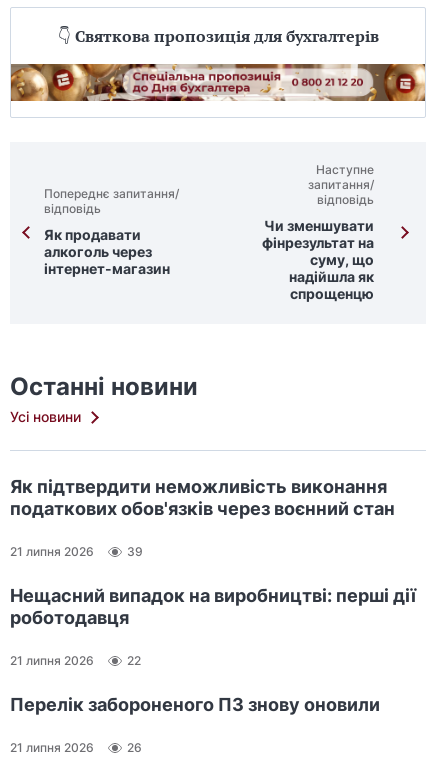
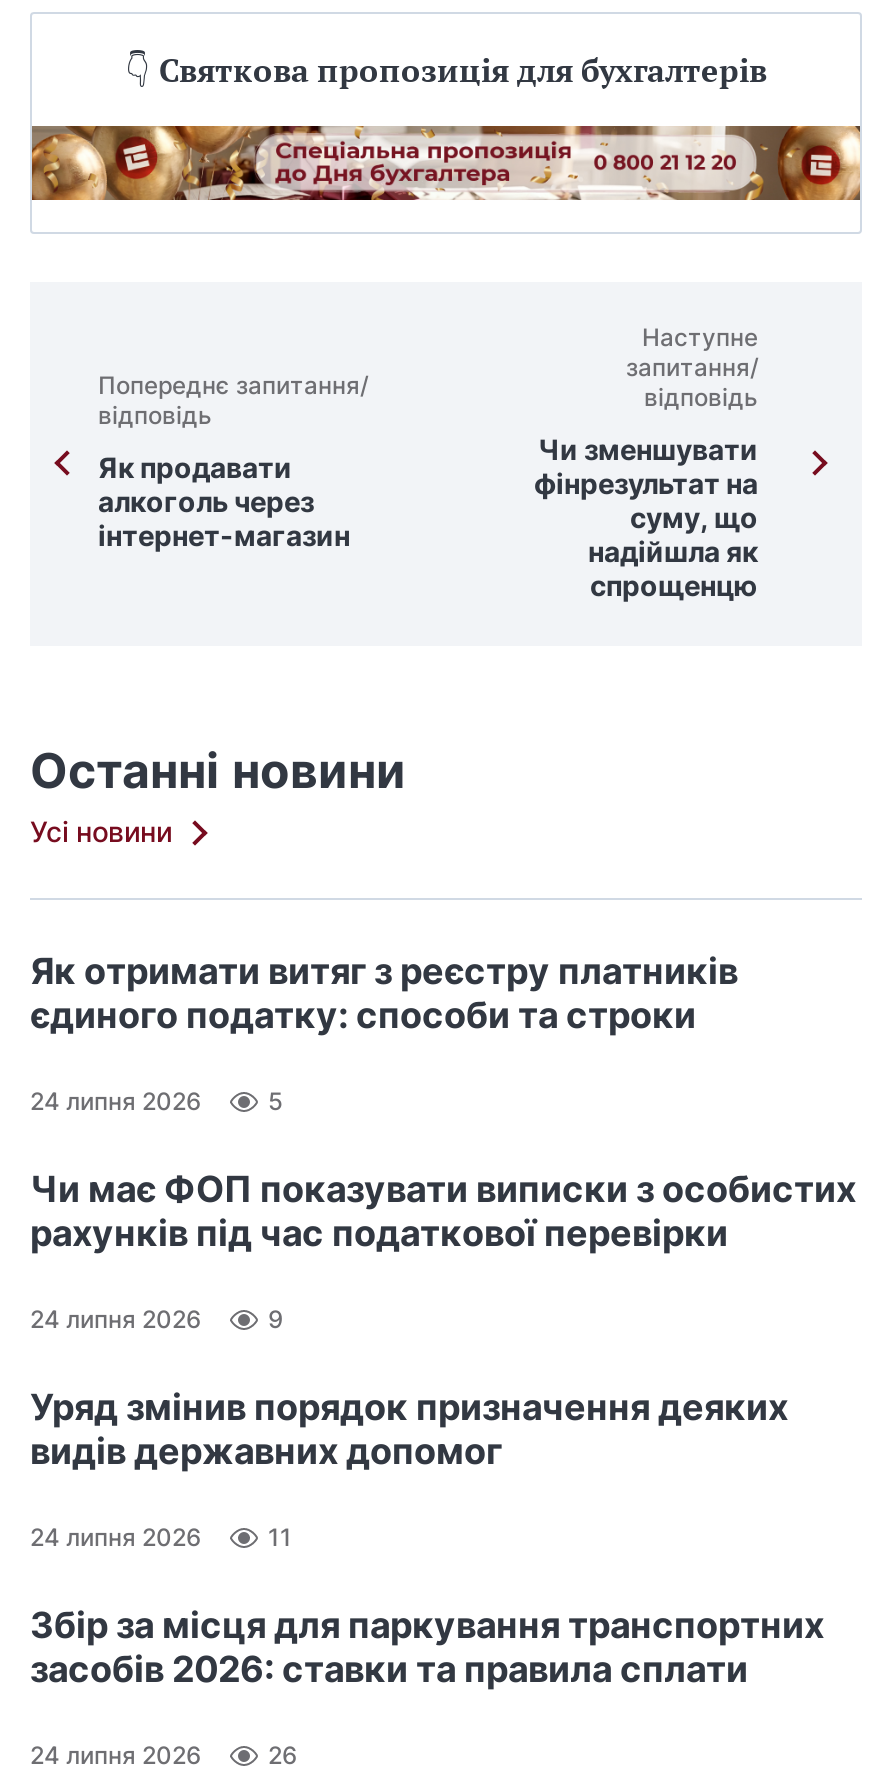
- Як підтвердити неможливість виконання
- податкових обов'язків через воєнний стан
- 21 липня 2026
- 39
- Нещасний випадок на виробництві: перші дії
- роботодавця
- 21 липня 2026
- 22
- Перелік забороненого ПЗ знову оновили
- 21 липня 2026
+ Як отримати витяг з реєстру платників
+ єдиного податку: способи та строки
+ 24 липня 2026
+ 5
+ Чи має ФОП показувати виписки з особистих
+ рахунків під час податкової перевірки
+ 24 липня 2026
+ 9
+ Уряд змінив порядок призначення деяких
+ видів державних допомог
+ 24 липня 2026
+ 11
+ Збір за місця для паркування транспортних
+ засобів 2026: ставки та правила сплати
+ 24 липня 2026
